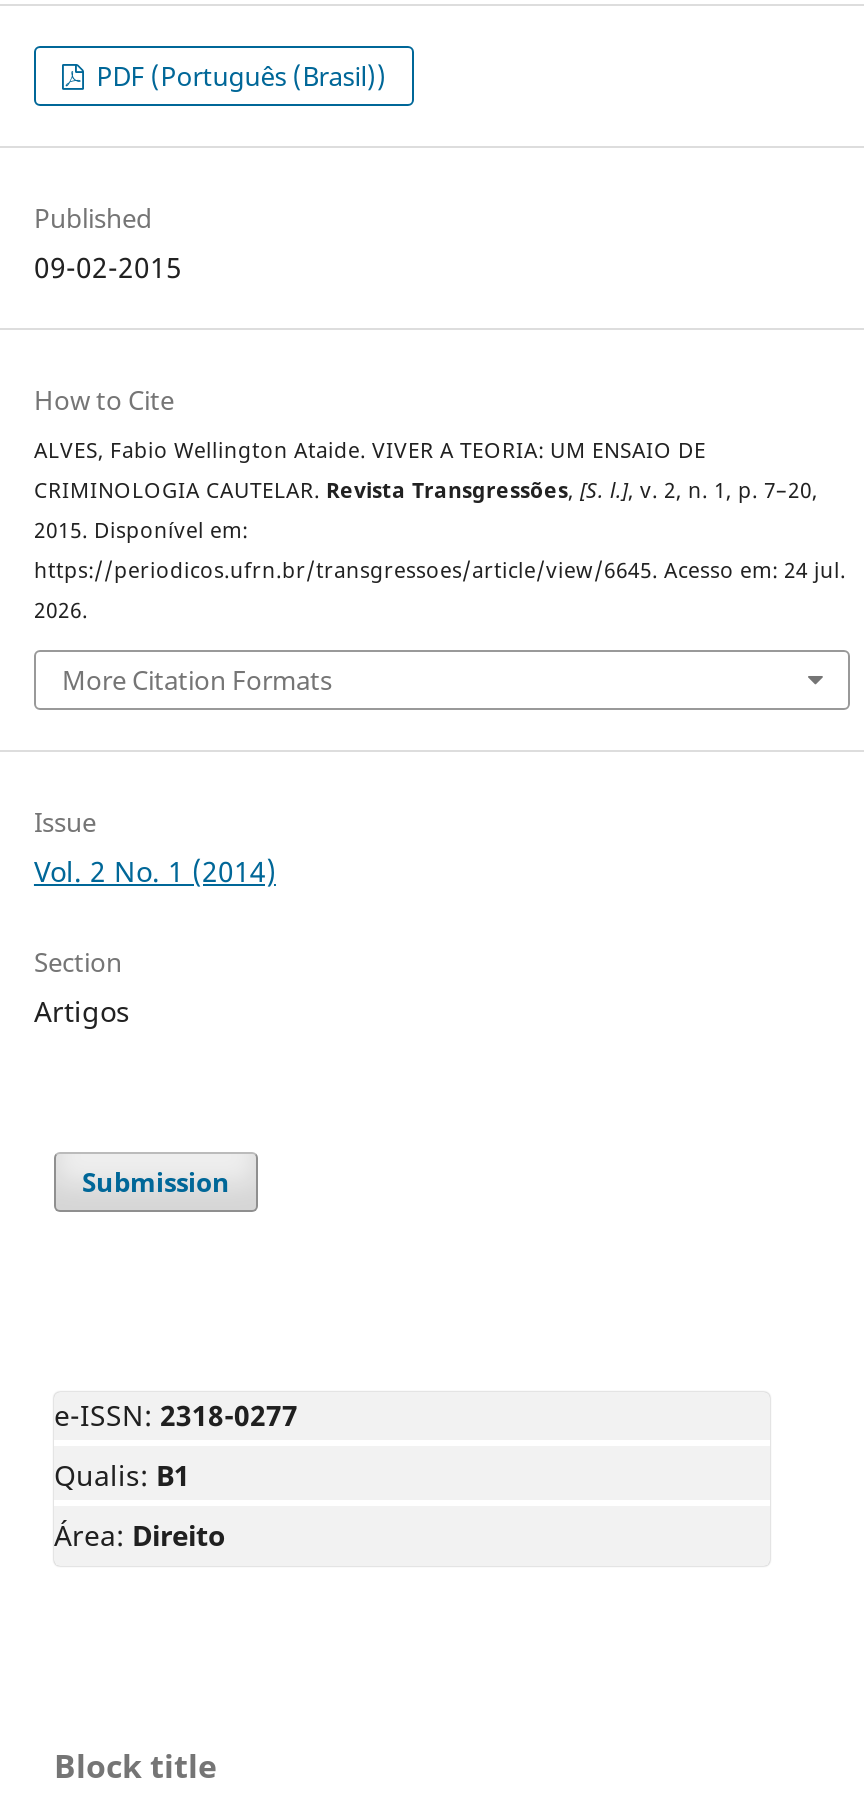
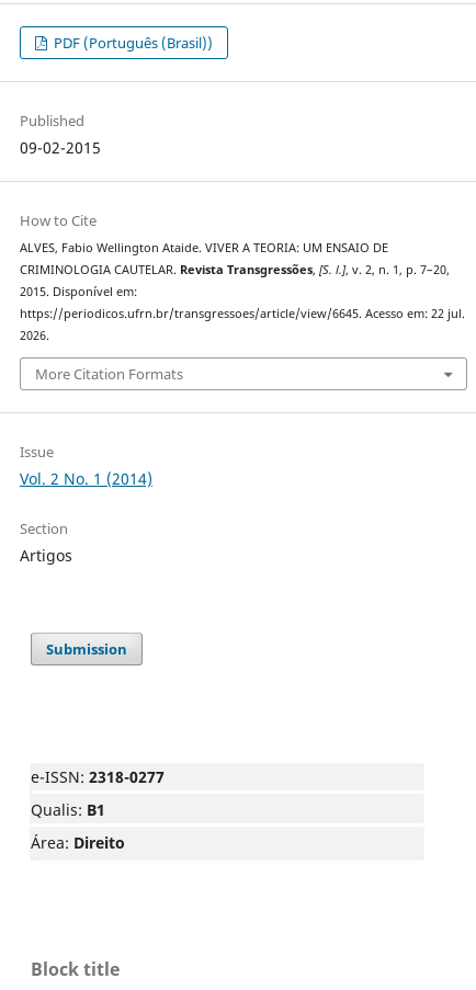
- https://periodicos.ufrn.br/transgressoes/article/view/6645. Acesso em: 24 jul.
+ https://periodicos.ufrn.br/transgressoes/article/view/6645. Acesso em: 22 jul.
